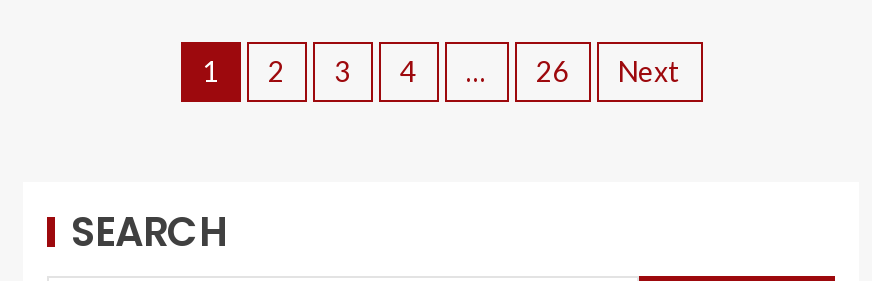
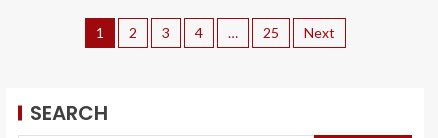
- 26
+ 25
